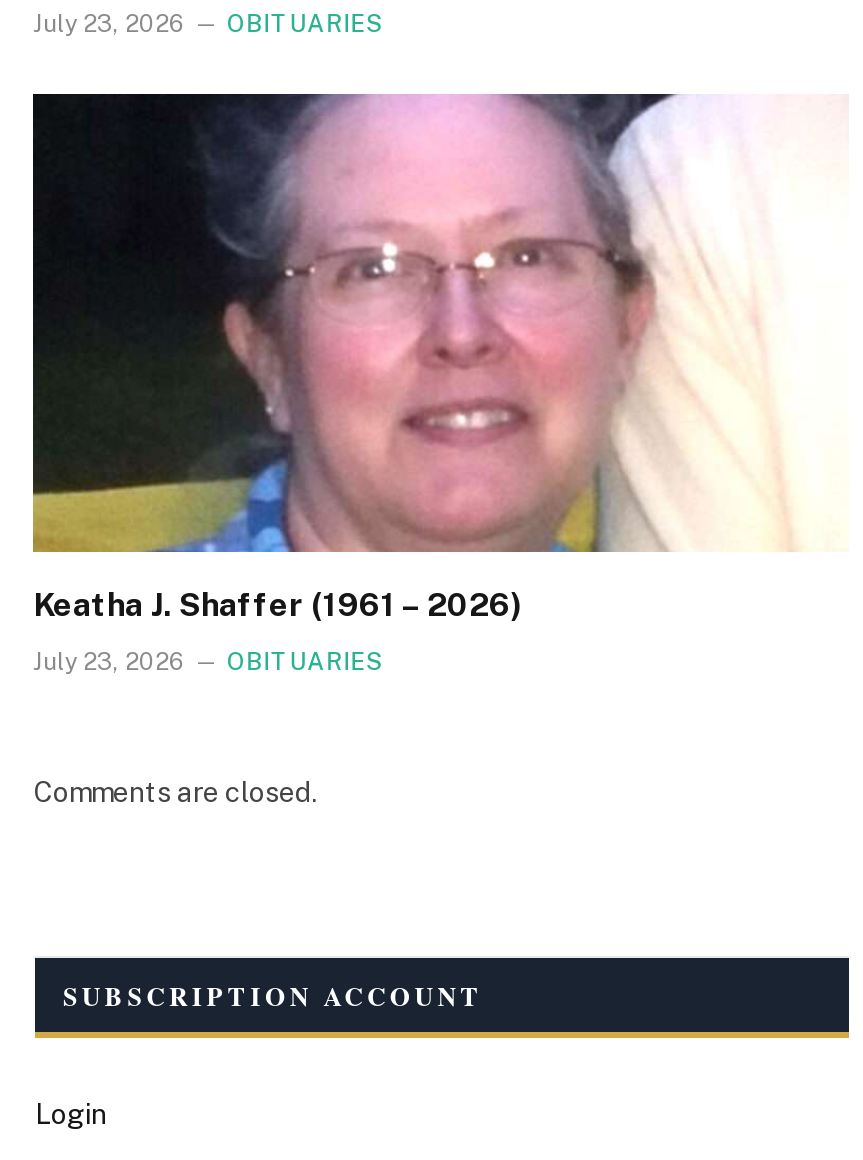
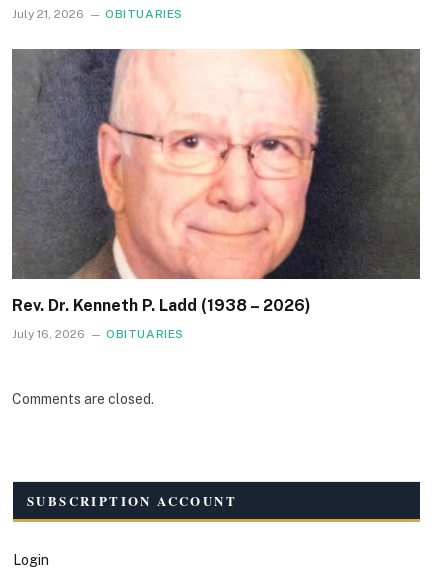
- July 23, 2026 OBITUARIES
+ July 21, 2026 OBITUARIES

- [image]
- Keatha J. Shaffer (1961 – 2026)
+ [image]
+ Rev. Dr. Kenneth P. Ladd (1938 – 2026)

- July 23, 2026 OBITUARIES
+ July 16, 2026 OBITUARIES
